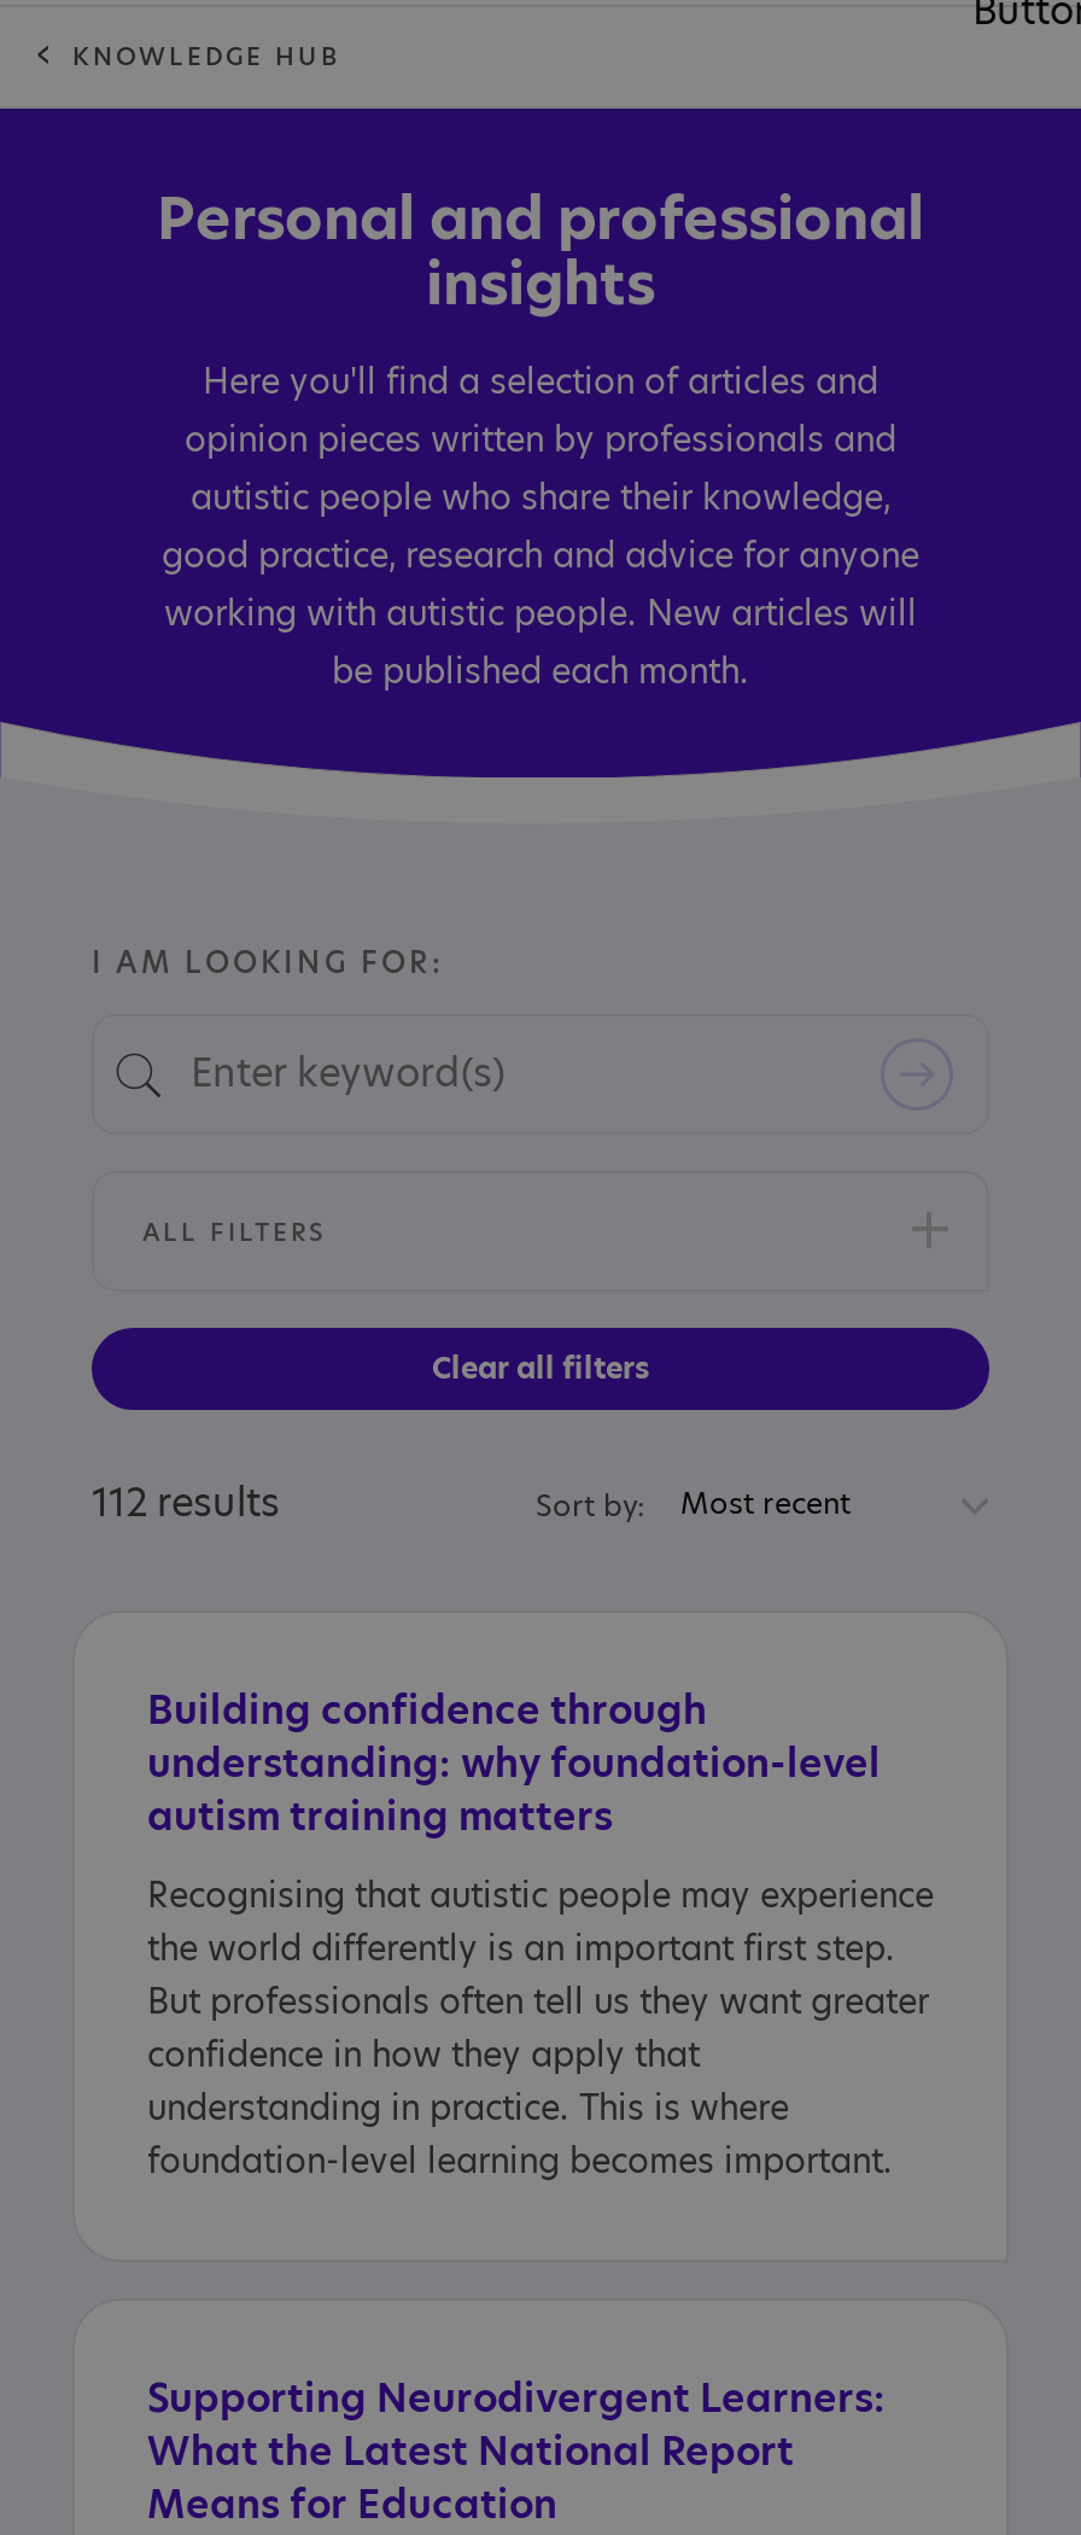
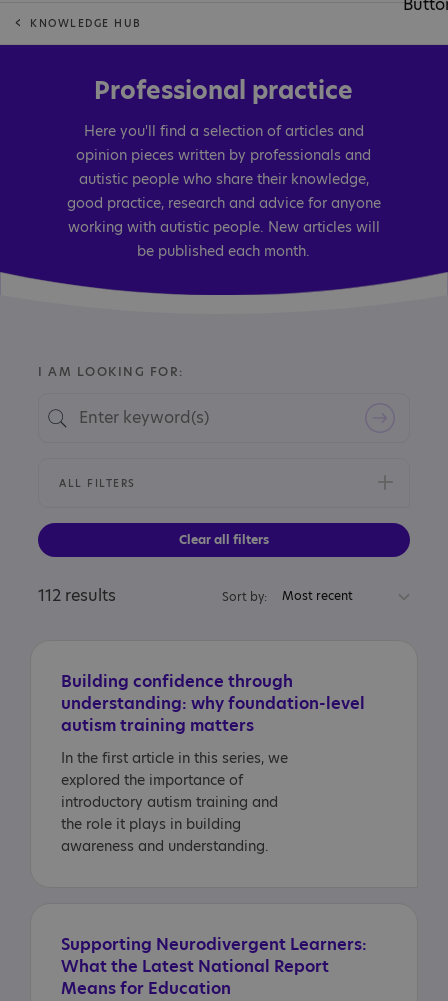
- Personal and professional
- insights
+ Professional practice

- Recognising that autistic people may experience
- the world differently is an important first step.
- But professionals often tell us they want greater
- confidence in how they apply that
- understanding in practice. This is where
- foundation-level learning becomes important.
+ In the first article in this series, we
+ explored the importance of
+ introductory autism training and
+ the role it plays in building
+ awareness and understanding.
